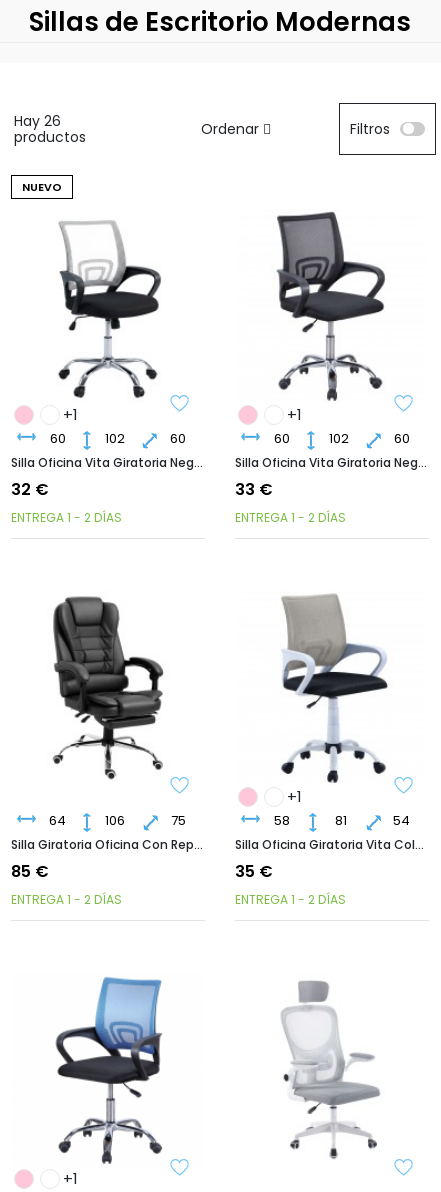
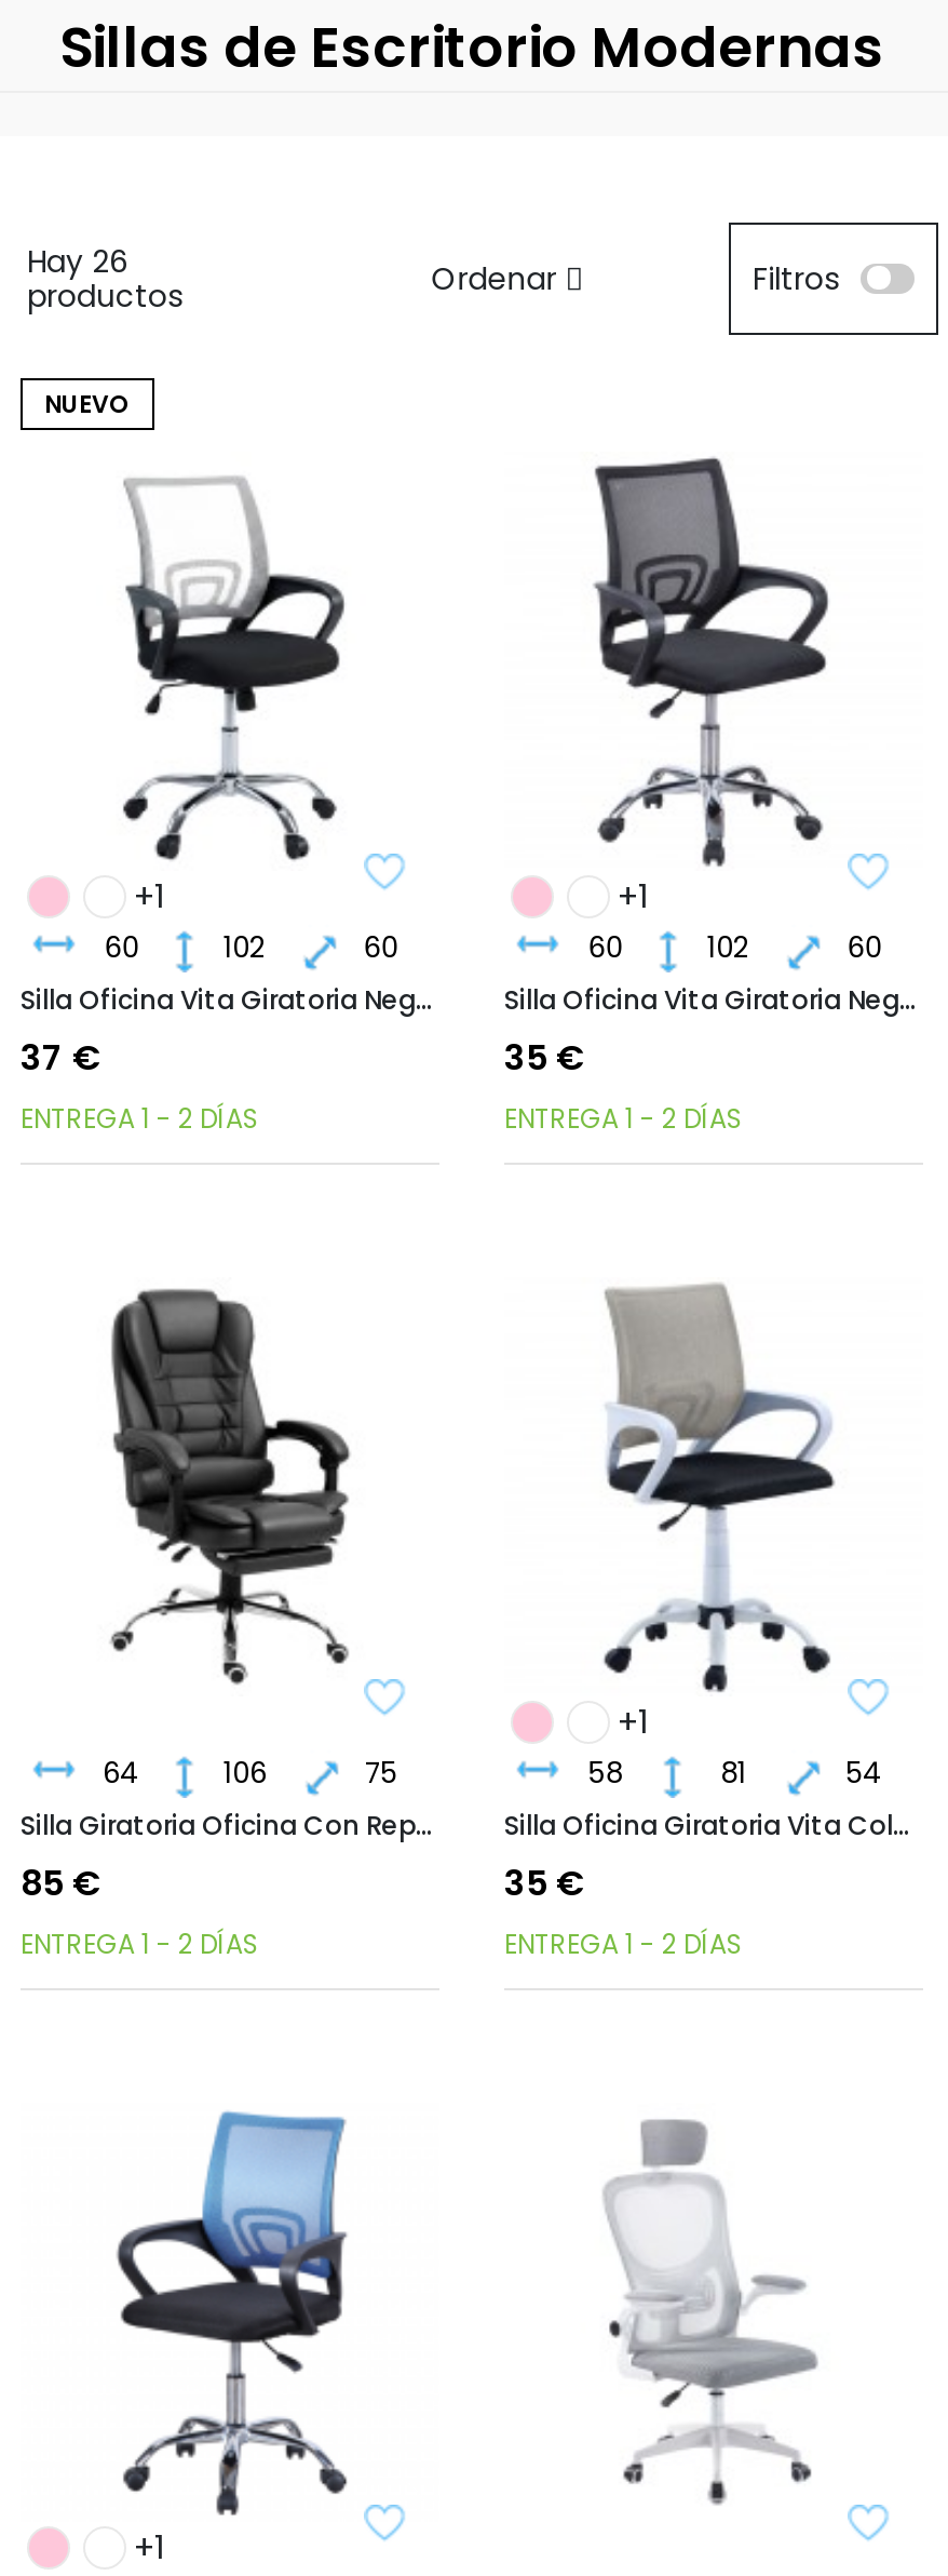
- 32 €
+ 37 €

- 33 €
+ 35 €
